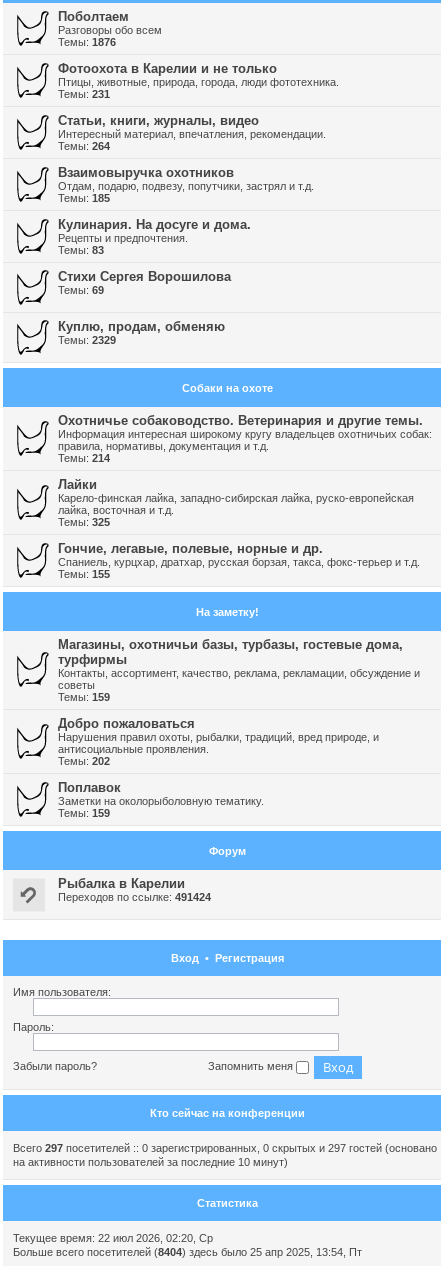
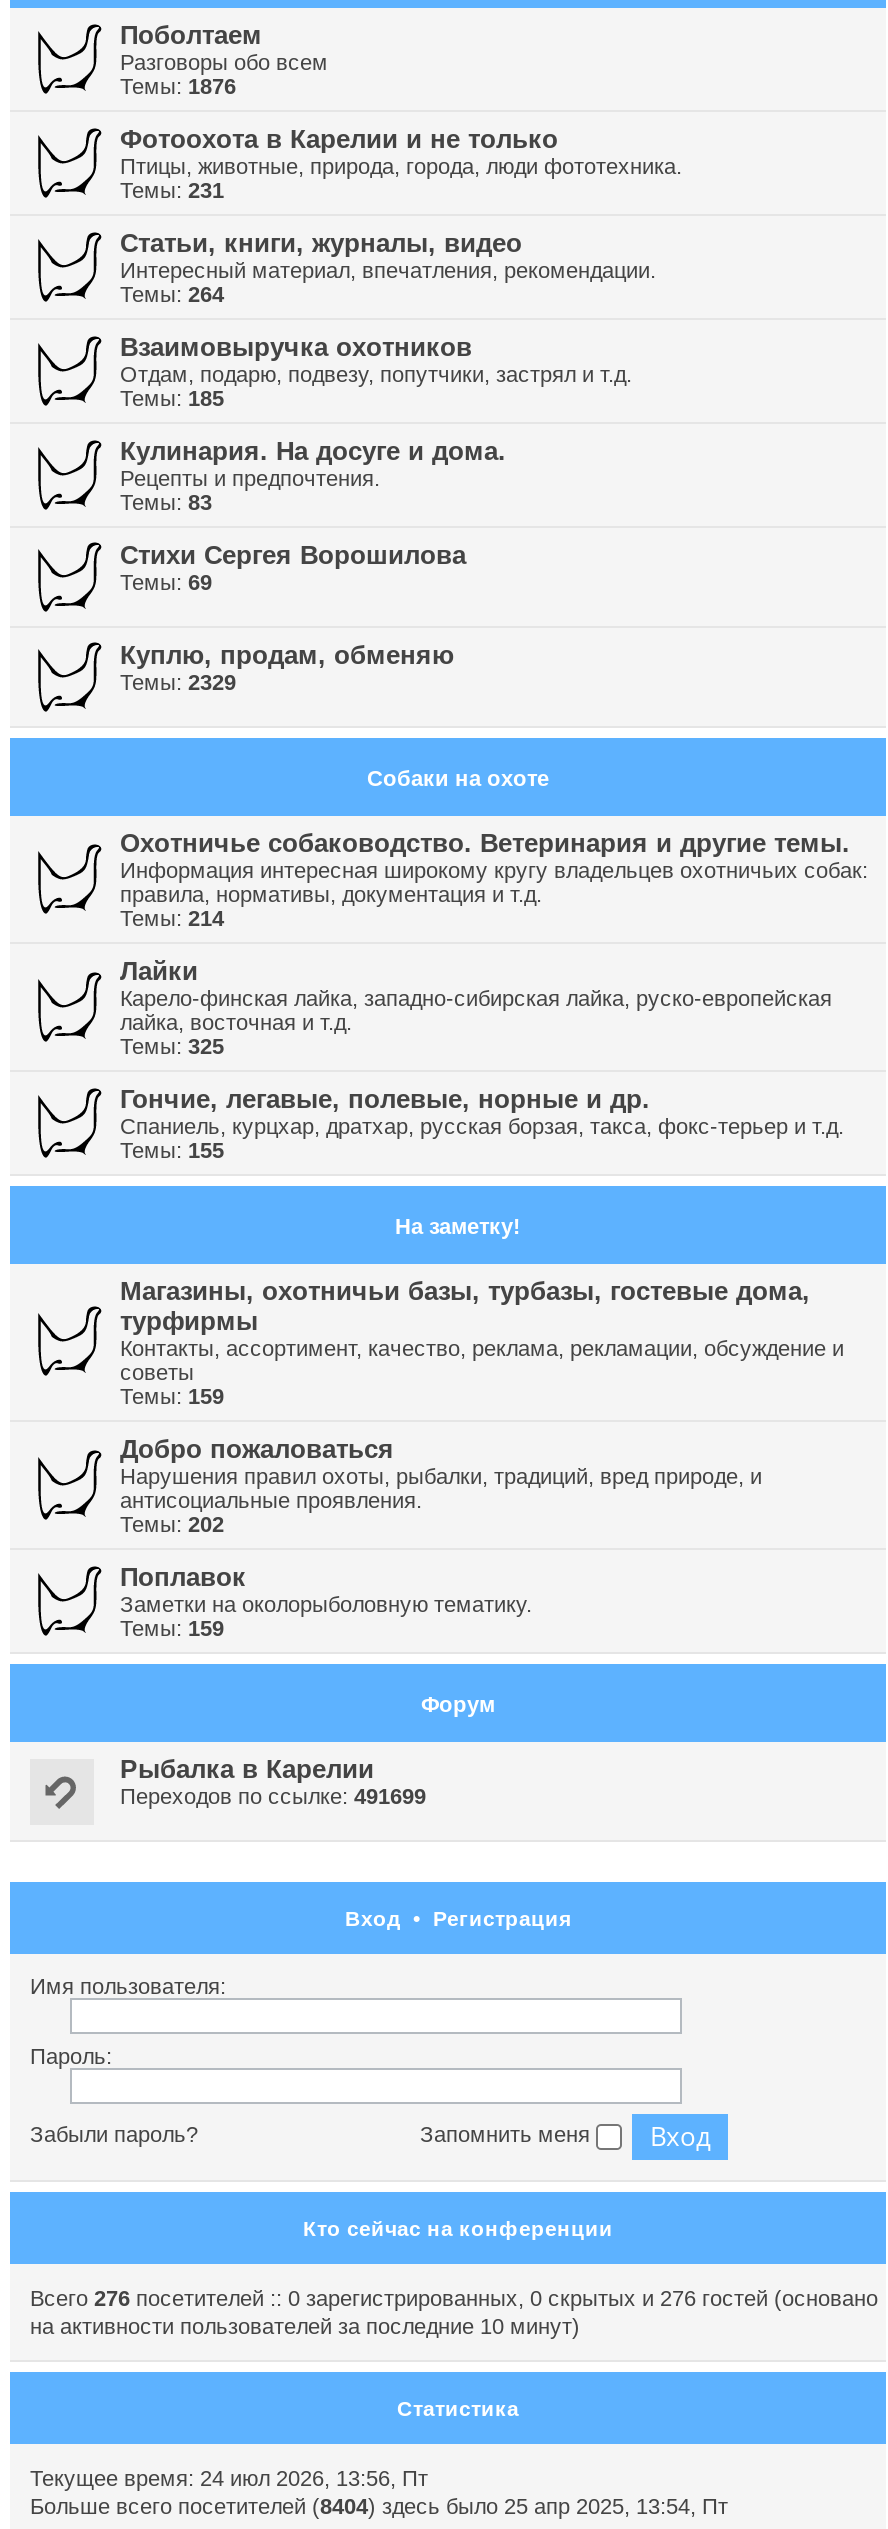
- Переходов по ссылке: 491424
+ Переходов по ссылке: 491699

- Всего 297 посетителей :: 0 зарегистрированных, 0 скрытых и 297 гостей (основано
+ Всего 276 посетителей :: 0 зарегистрированных, 0 скрытых и 276 гостей (основано

- Текущее время: 22 июл 2026, 02:20, Ср
+ Текущее время: 24 июл 2026, 13:56, Пт
